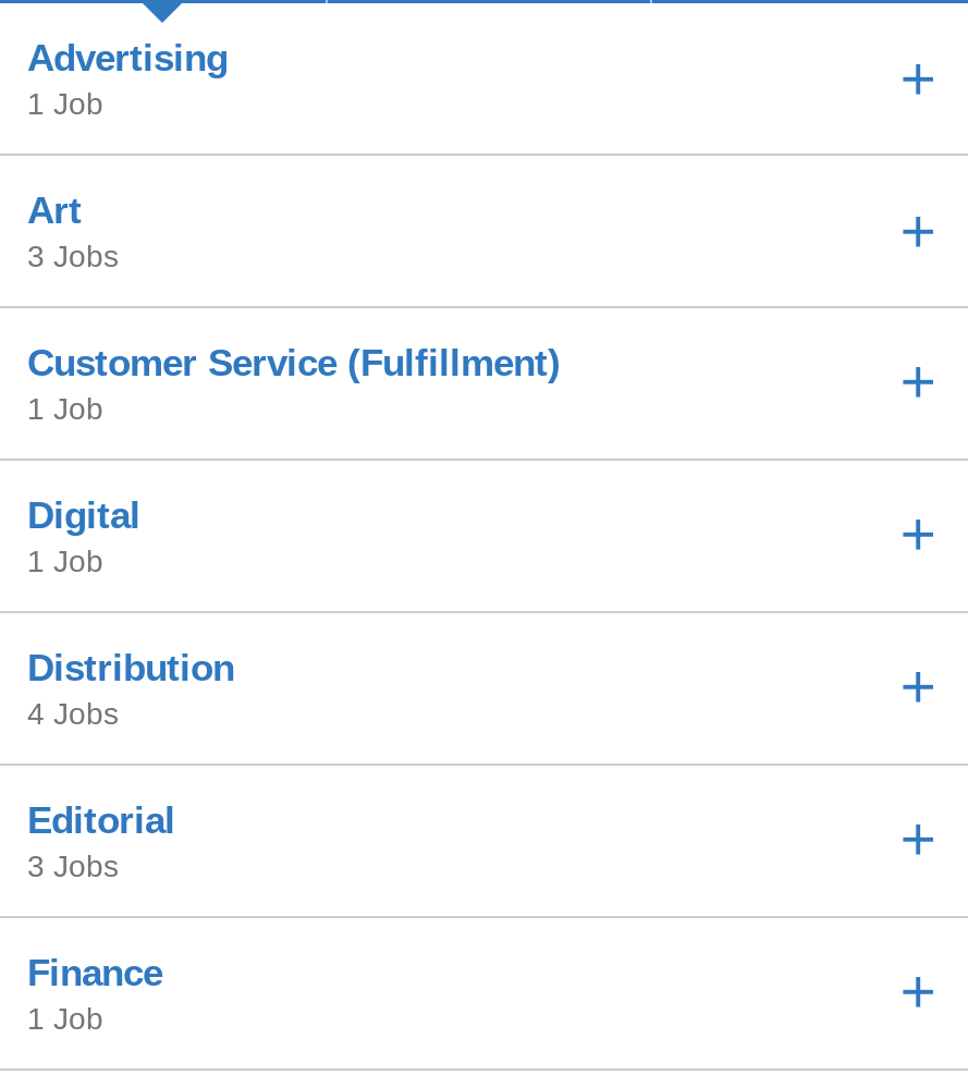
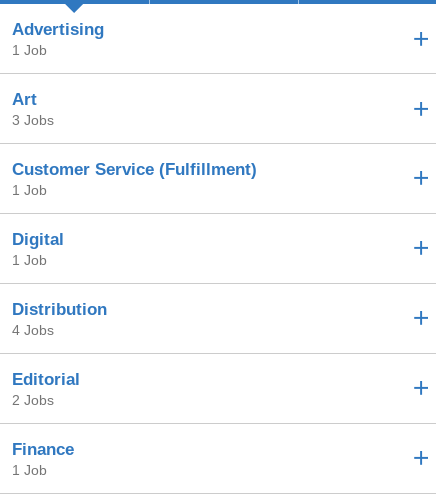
- 3 Jobs
+ 2 Jobs
